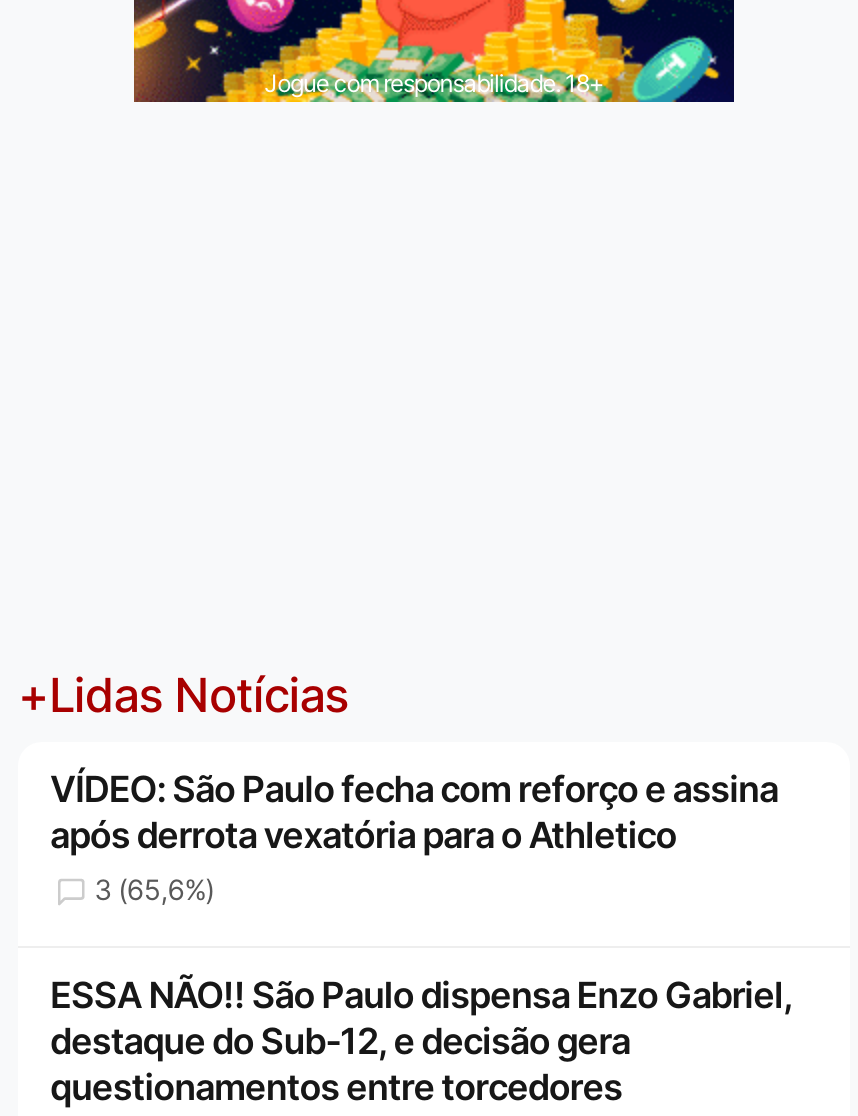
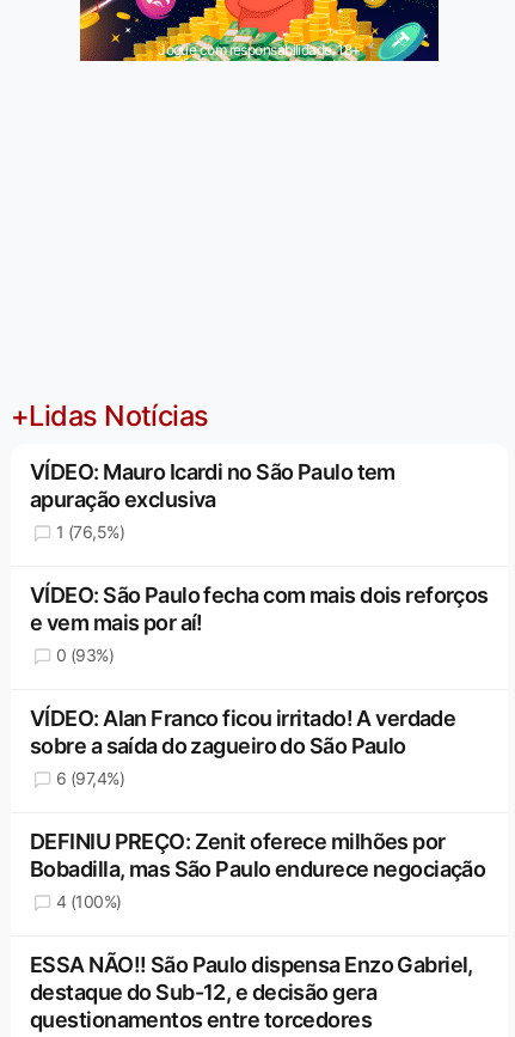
- VÍDEO: São Paulo fecha com reforço e assina
- após derrota vexatória para o Athletico
- 3 (65,6%)
+ VÍDEO: Mauro Icardi no São Paulo tem
+ apuração exclusiva
+ 1 (76,5%)
+ VÍDEO: São Paulo fecha com mais dois reforços
+ e vem mais por aí!
+ 0 (93%)
+ VÍDEO: Alan Franco ficou irritado! A verdade
+ sobre a saída do zagueiro do São Paulo
+ 6 (97,4%)
+ DEFINIU PREÇO: Zenit oferece milhões por
+ Bobadilla, mas São Paulo endurece negociação
+ 4 (100%)
